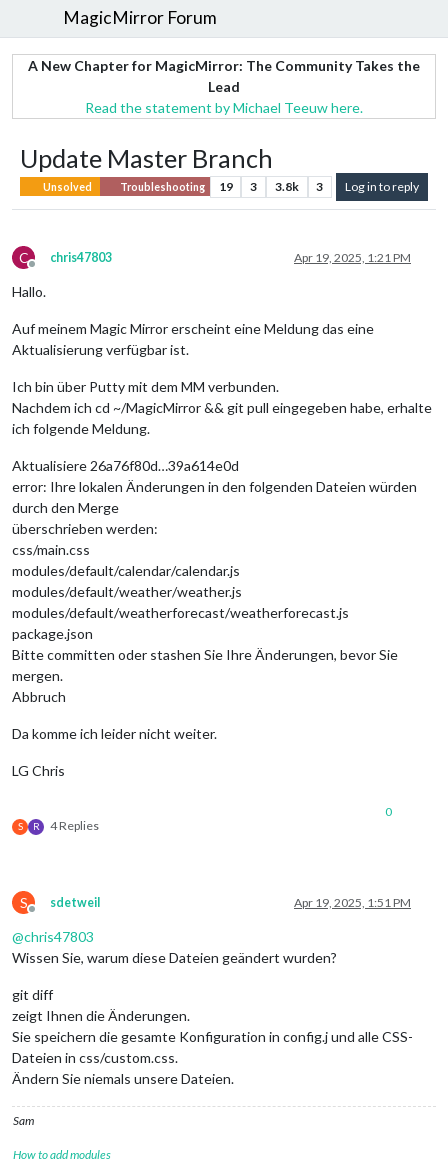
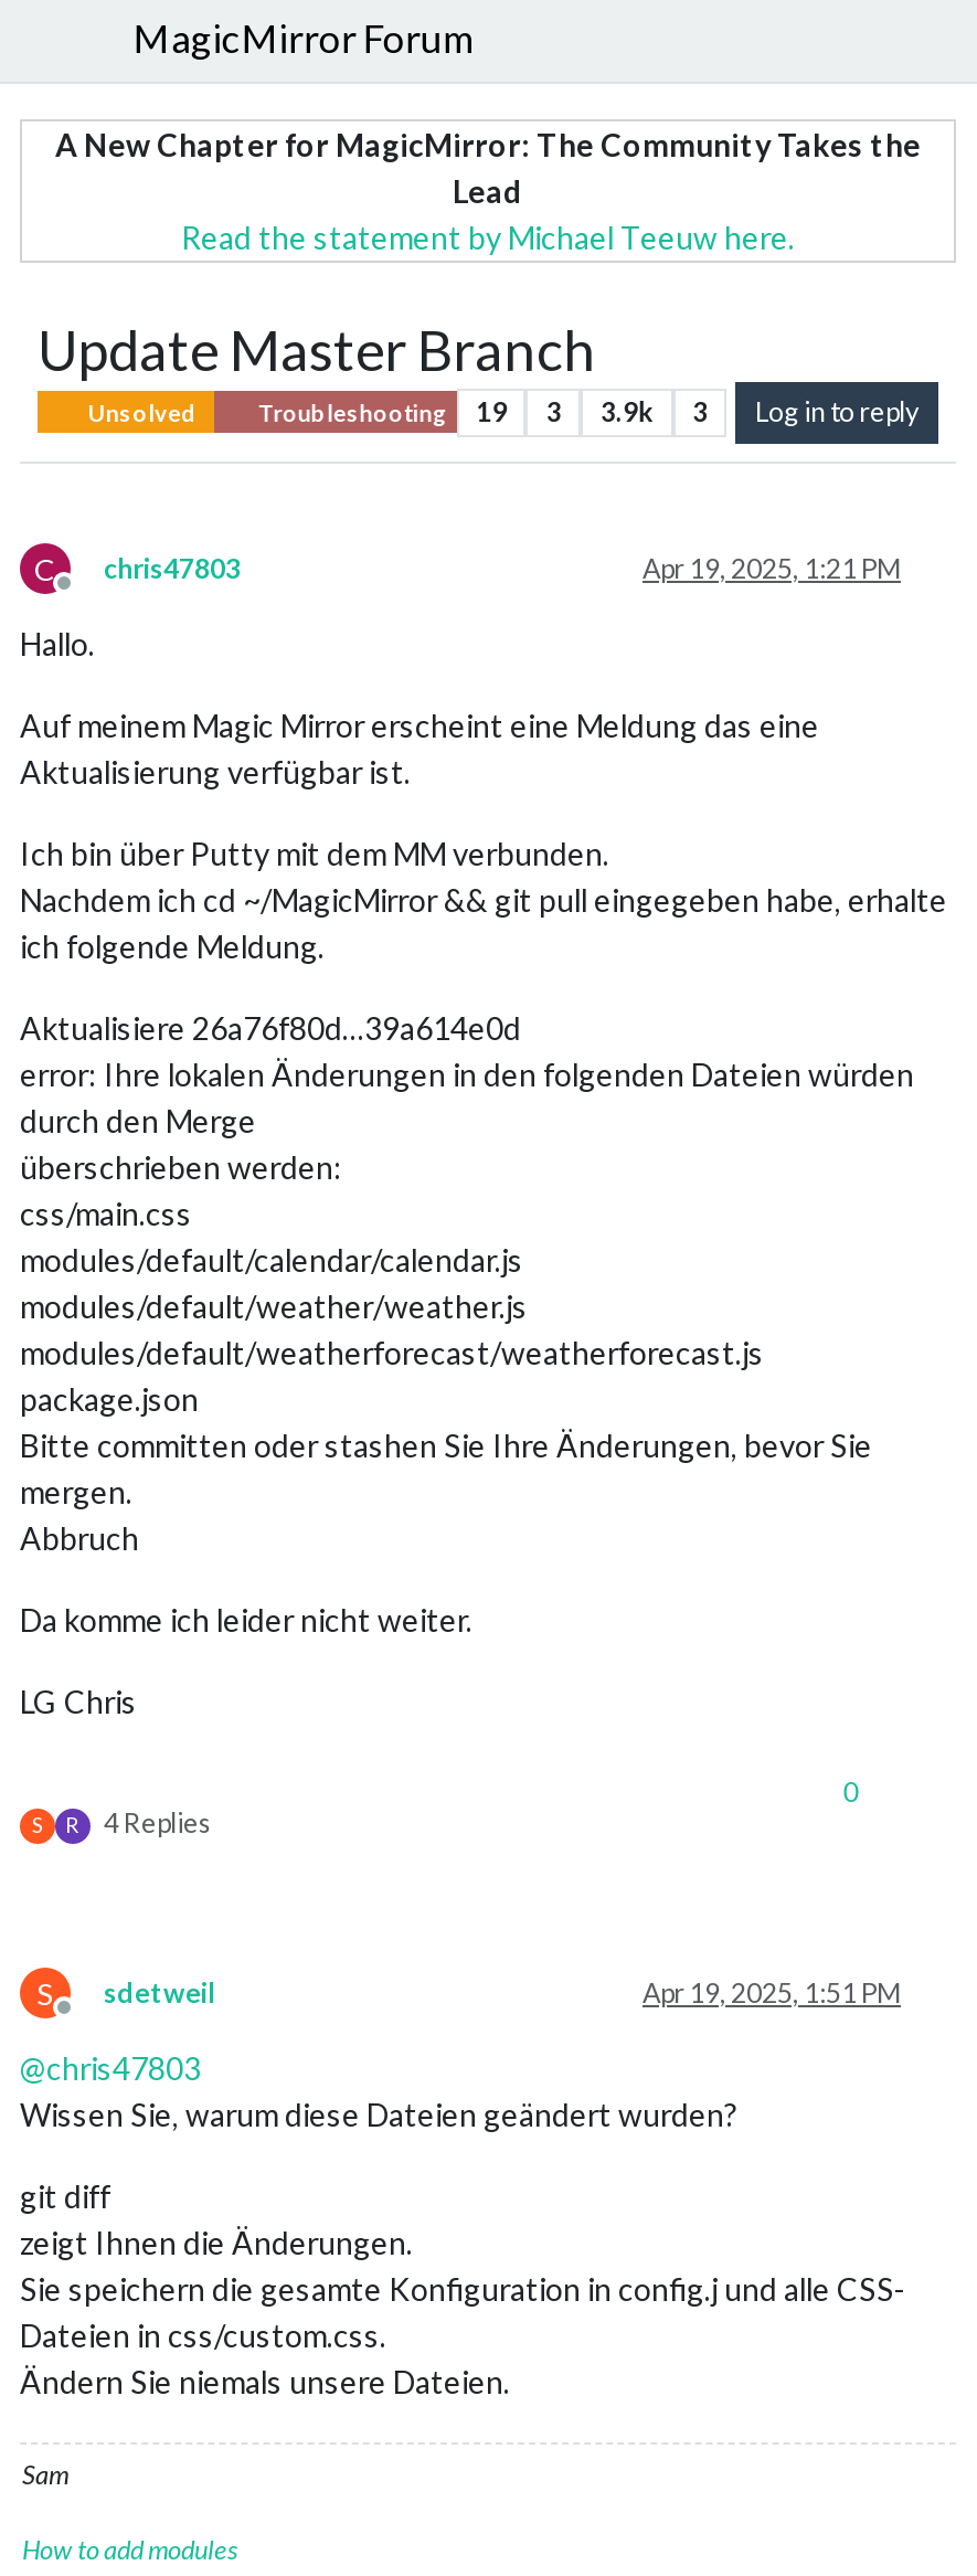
- Troubleshooting 19 3 3.8k 3 Log in to reply
+ Troubleshooting 19 3 3.9k 3 Log in to reply
